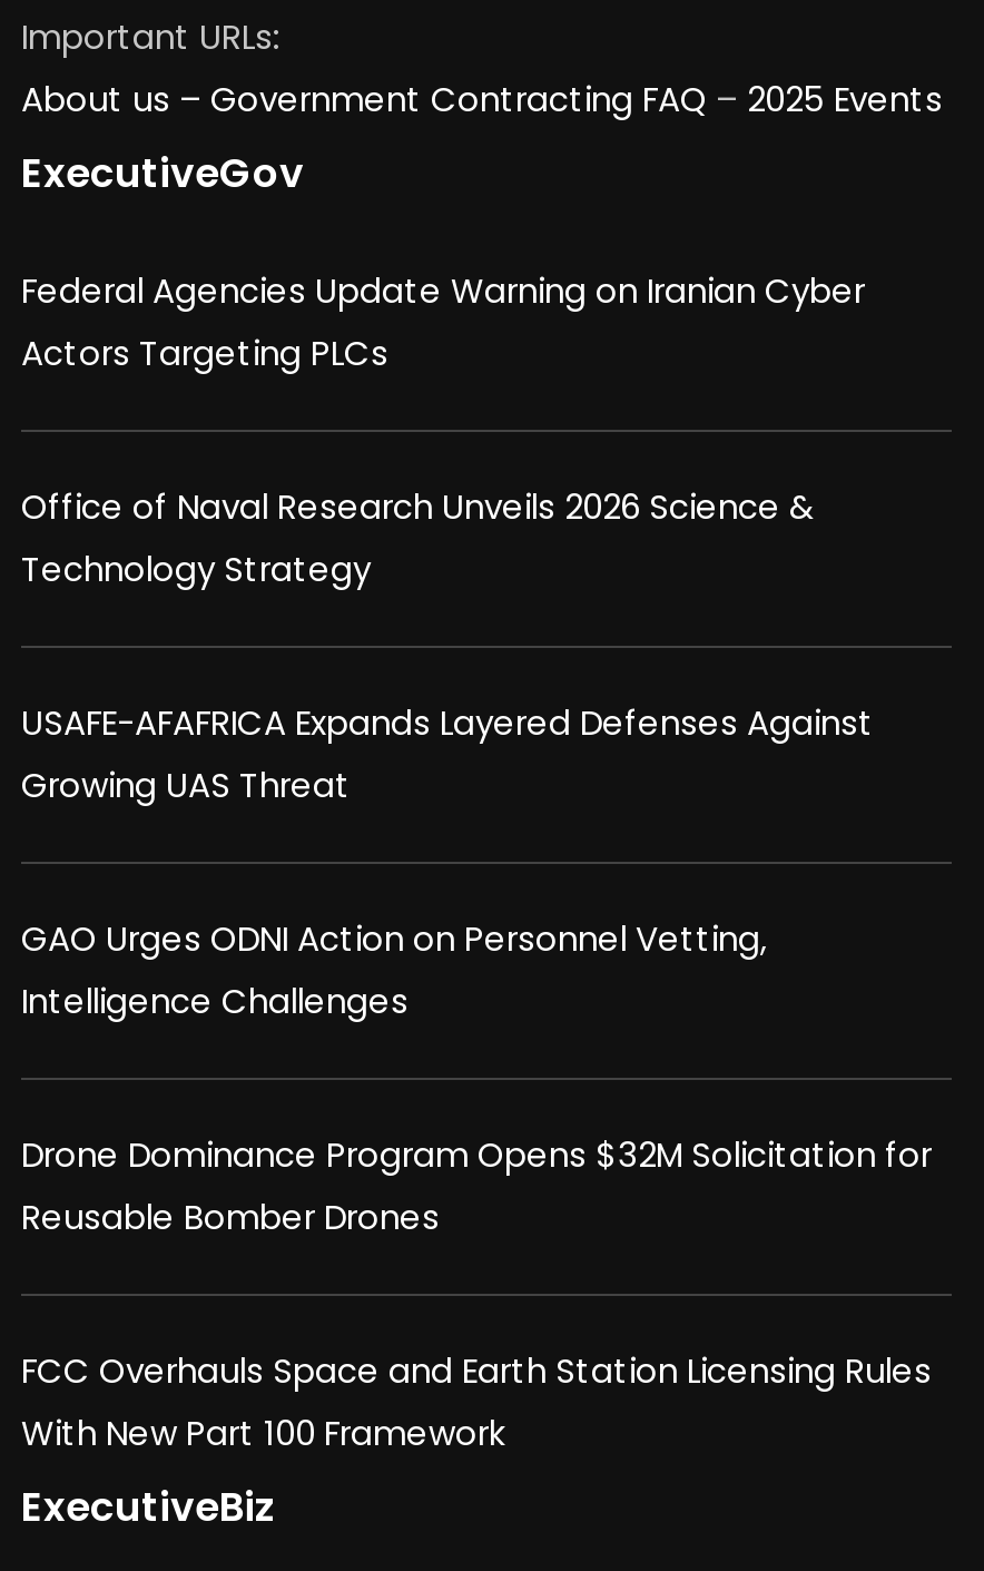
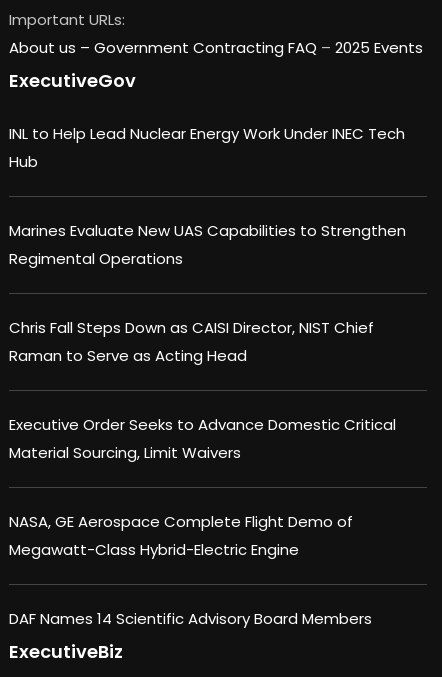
- Federal Agencies Update Warning on Iranian Cyber
- Actors Targeting PLCs
+ INL to Help Lead Nuclear Energy Work Under INEC Tech
+ Hub

- Office of Naval Research Unveils 2026 Science &
- Technology Strategy
+ Marines Evaluate New UAS Capabilities to Strengthen
+ Regimental Operations

- USAFE-AFAFRICA Expands Layered Defenses Against
- Growing UAS Threat
+ Chris Fall Steps Down as CAISI Director, NIST Chief
+ Raman to Serve as Acting Head

- GAO Urges ODNI Action on Personnel Vetting,
- Intelligence Challenges
+ Executive Order Seeks to Advance Domestic Critical
+ Material Sourcing, Limit Waivers

- Drone Dominance Program Opens $32M Solicitation for
- Reusable Bomber Drones
+ NASA, GE Aerospace Complete Flight Demo of
+ Megawatt-Class Hybrid-Electric Engine

- FCC Overhauls Space and Earth Station Licensing Rules
- With New Part 100 Framework
+ DAF Names 14 Scientific Advisory Board Members
